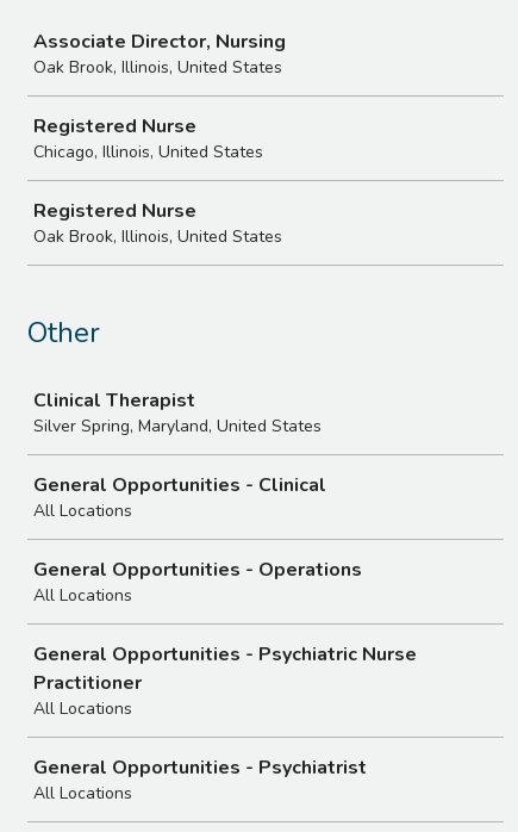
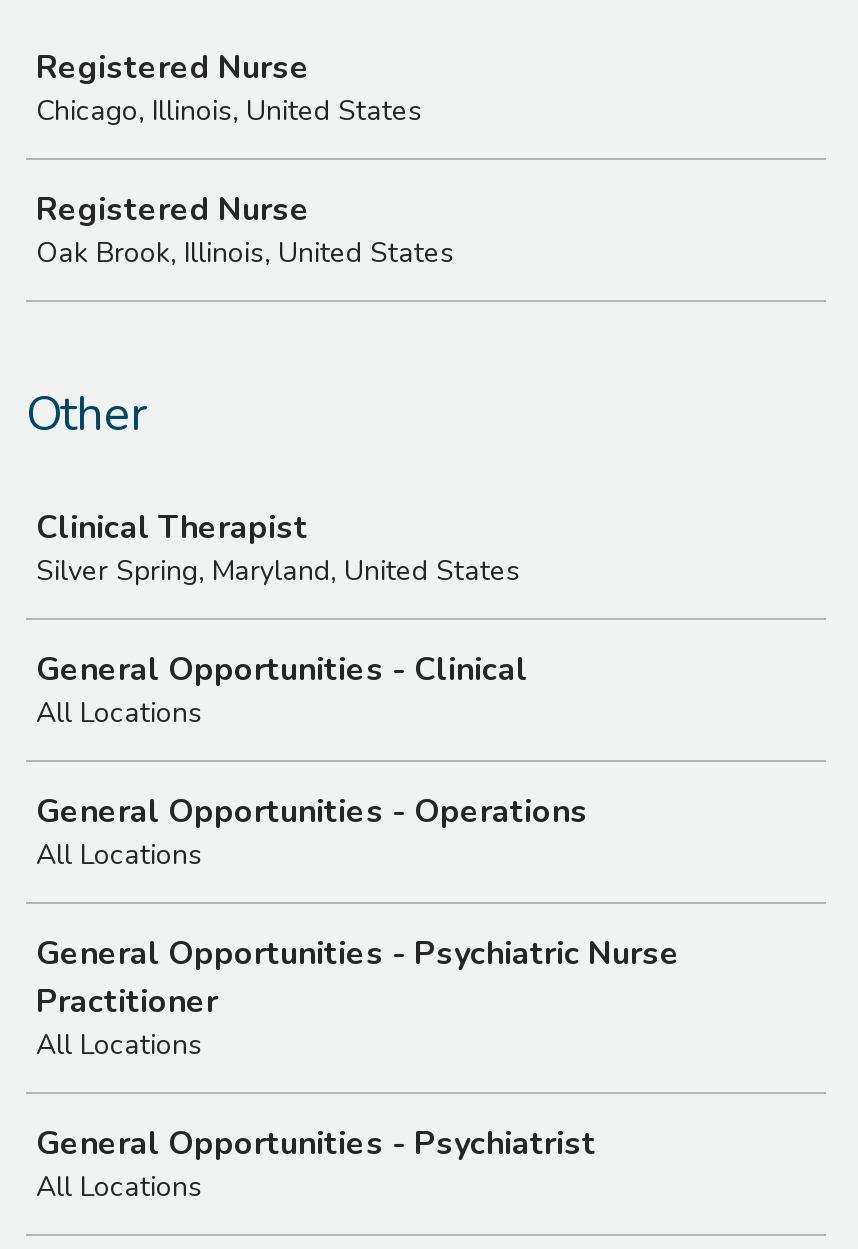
- Associate Director, Nursing
- Oak Brook, Illinois, United States
